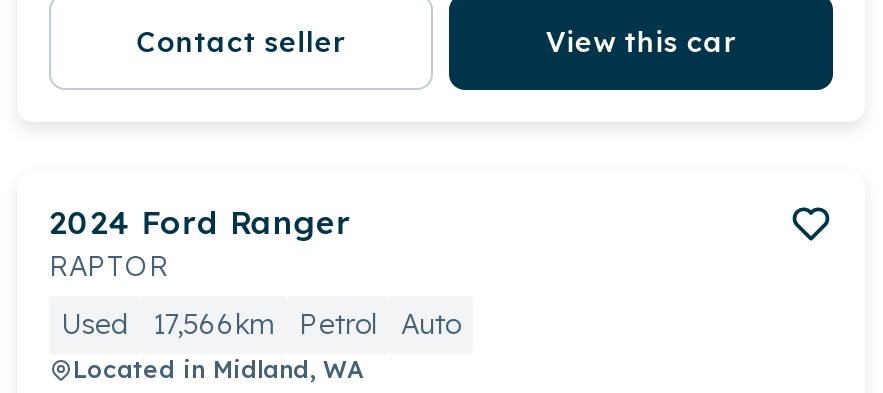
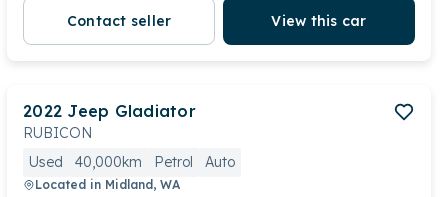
- 2024 Ford Ranger
- RAPTOR
+ 2022 Jeep Gladiator
+ RUBICON

- Used 17,566km Petrol Auto
+ Used 40,000km Petrol Auto
